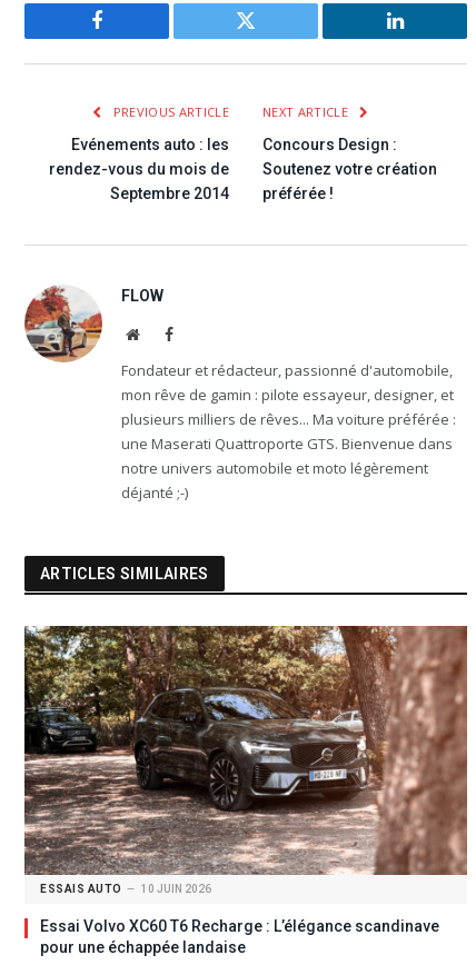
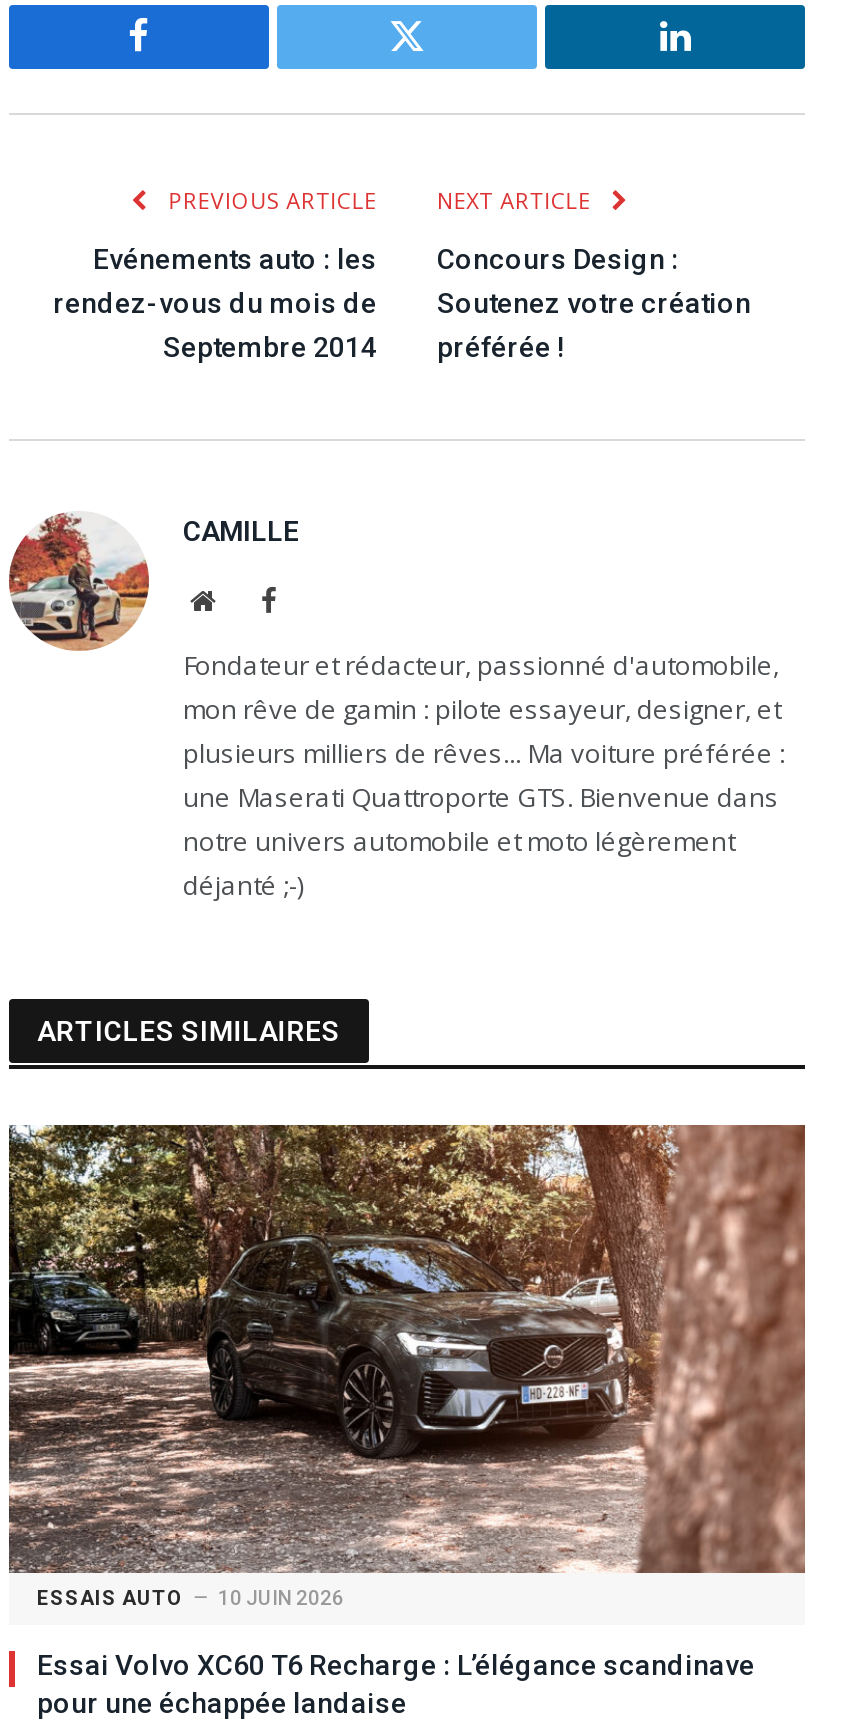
- FLOW
+ CAMILLE
